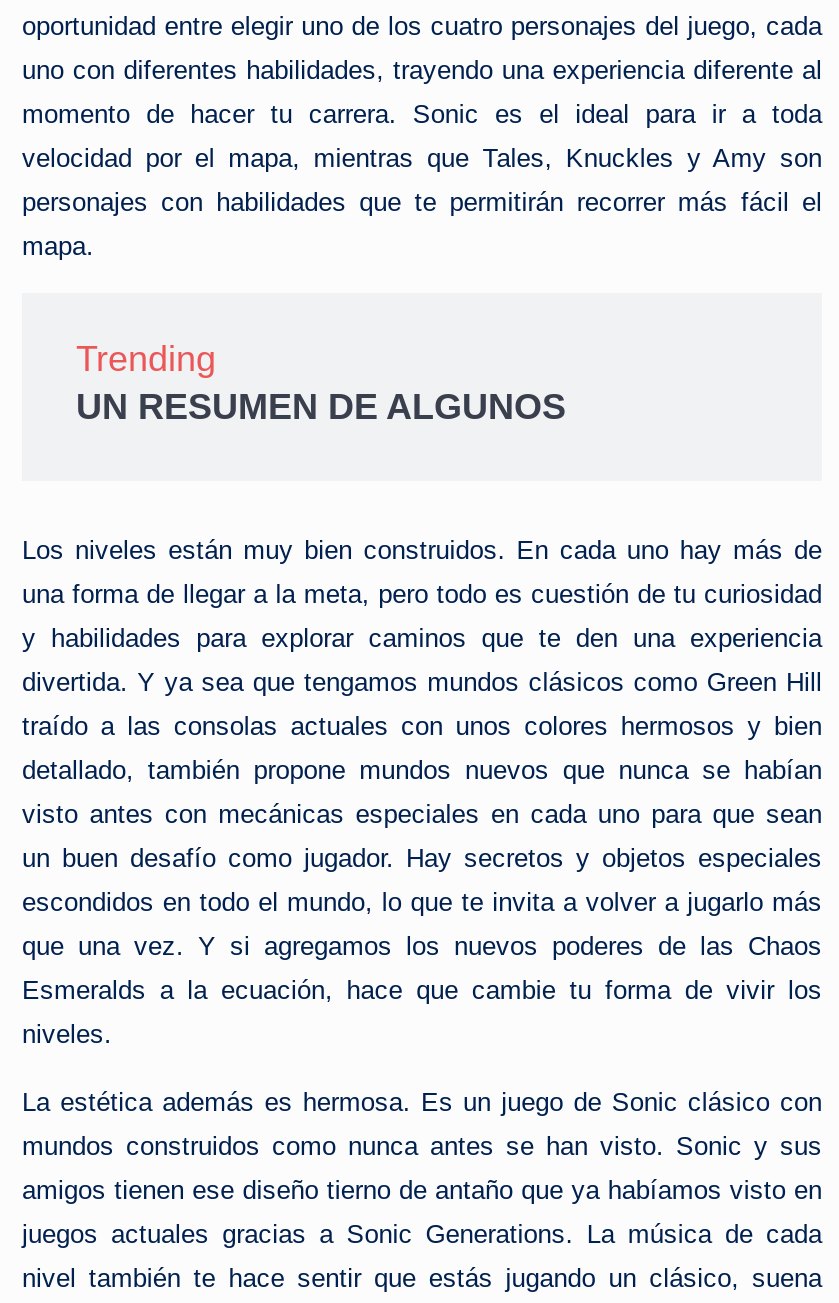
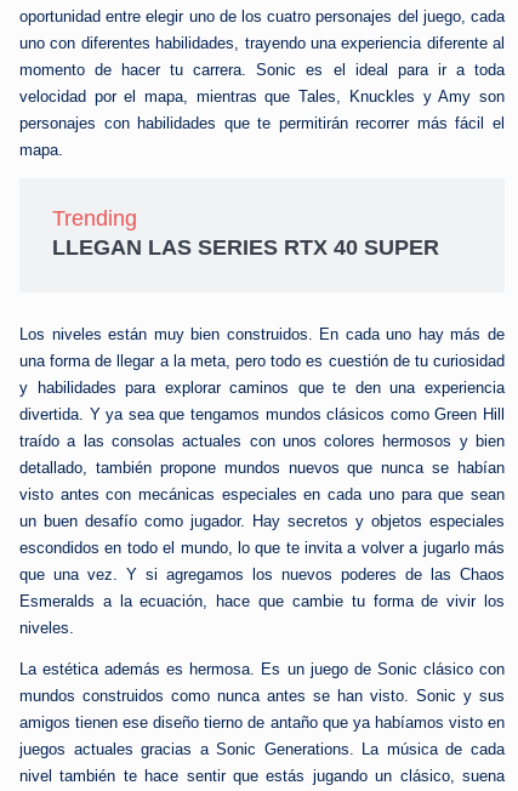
- UN RESUMEN DE ALGUNOS
+ LLEGAN LAS SERIES RTX 40 SUPER
